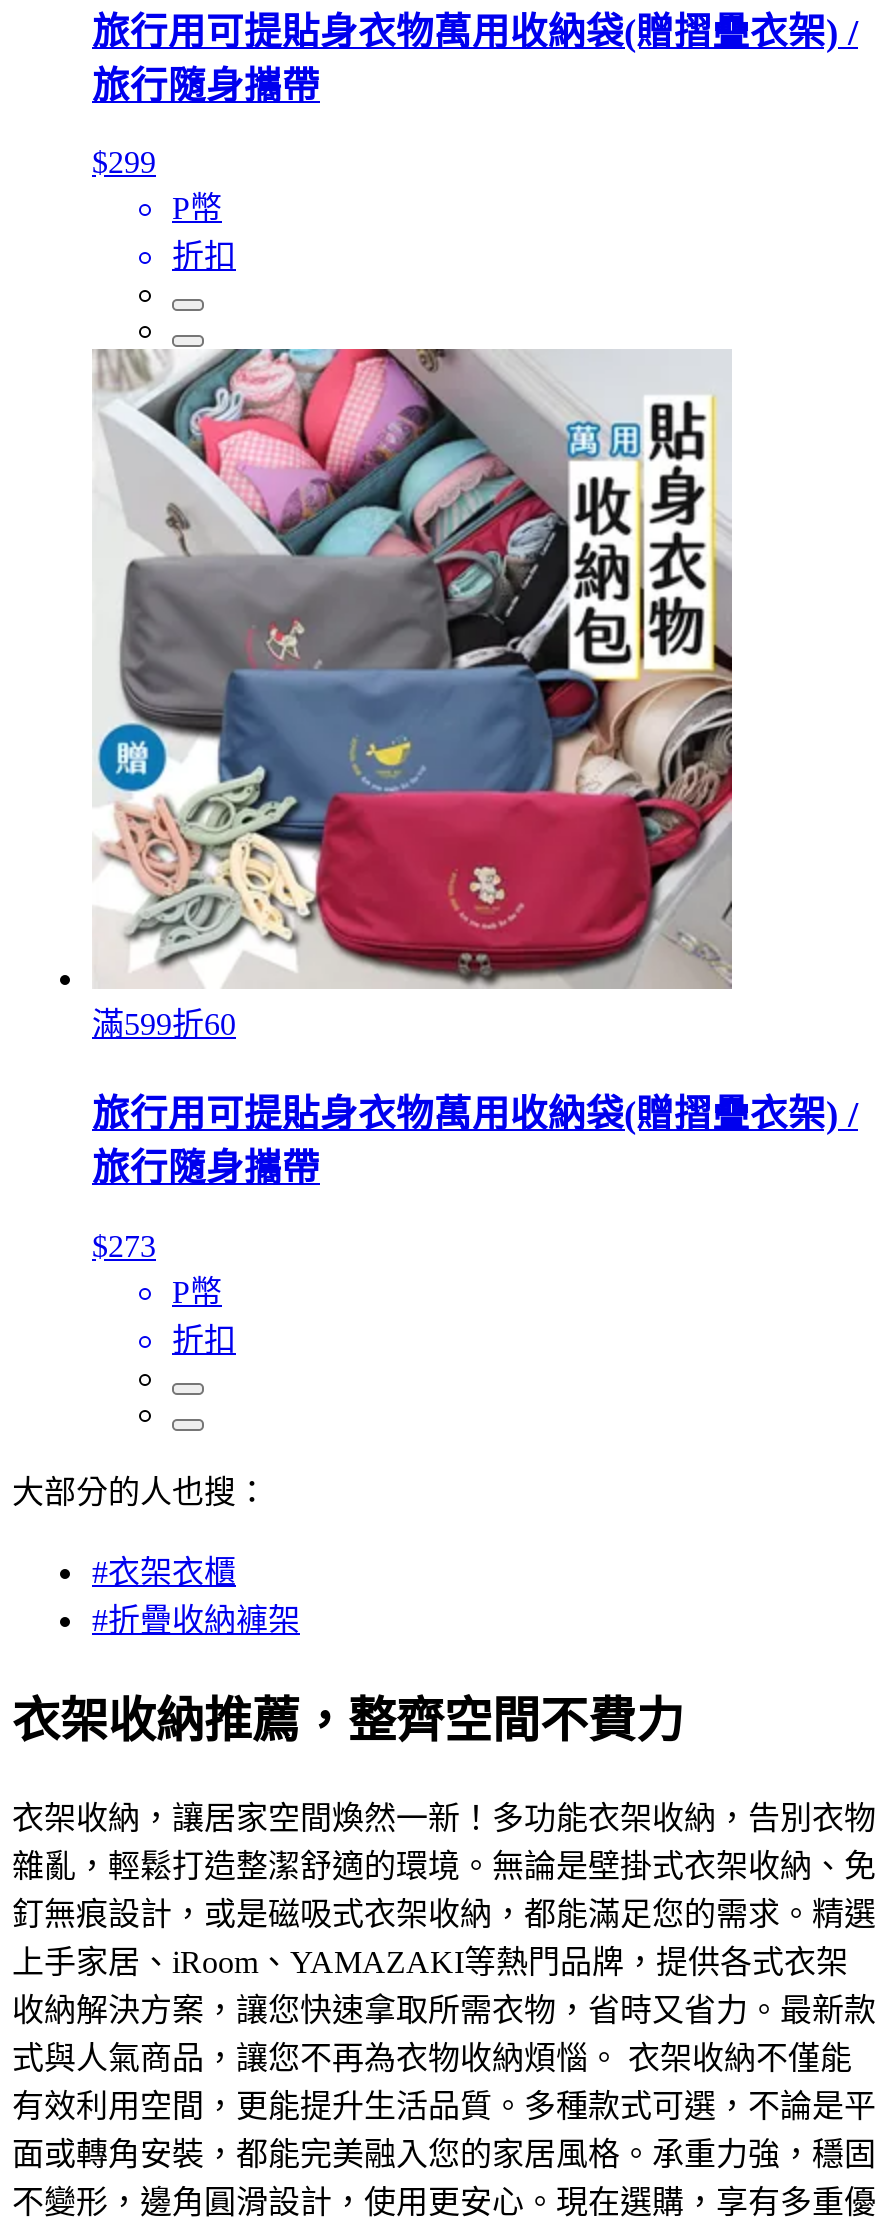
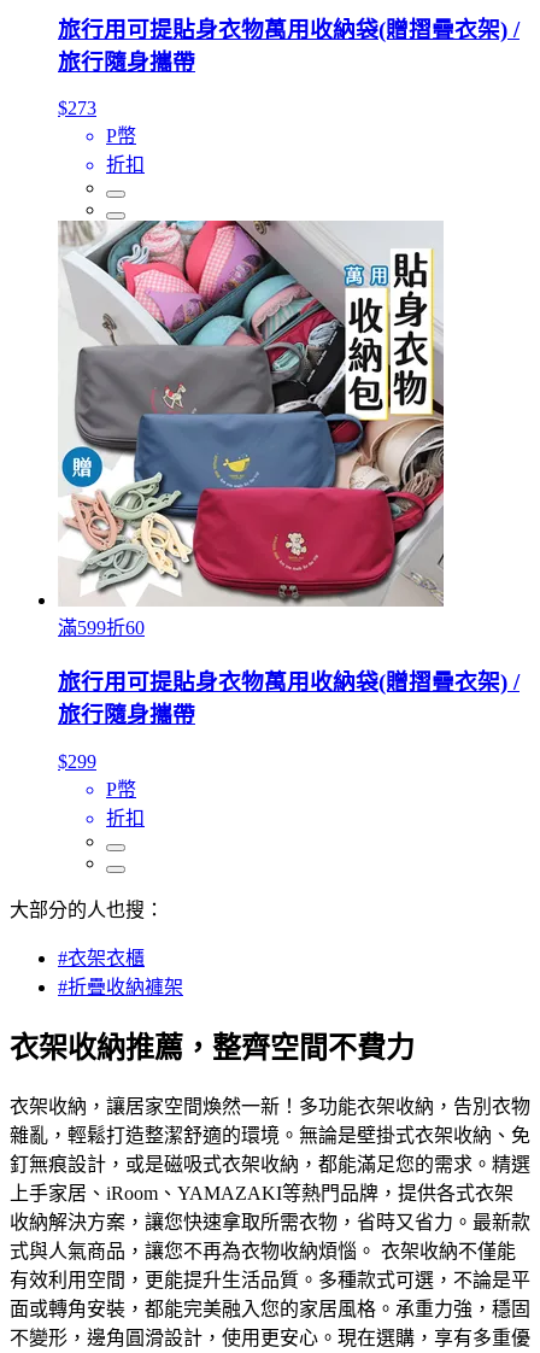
- $299
+ $273

- $273
+ $299
